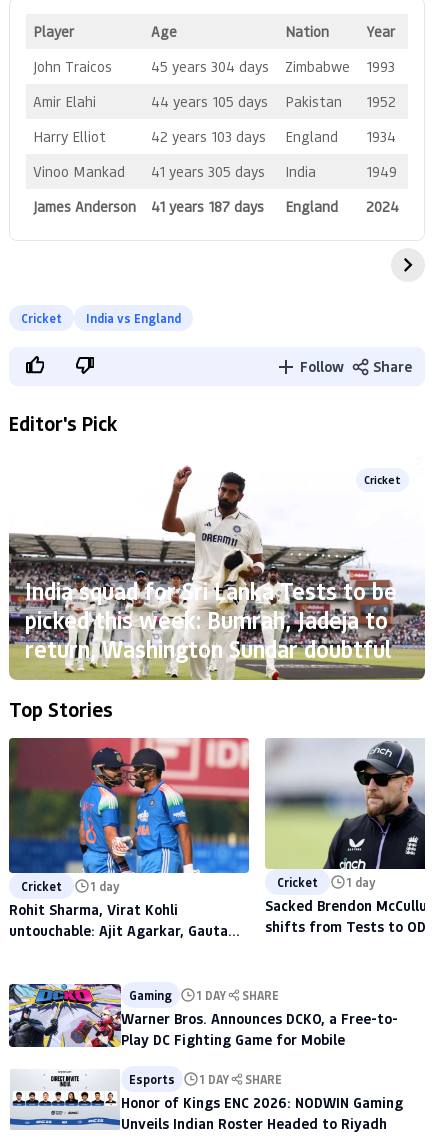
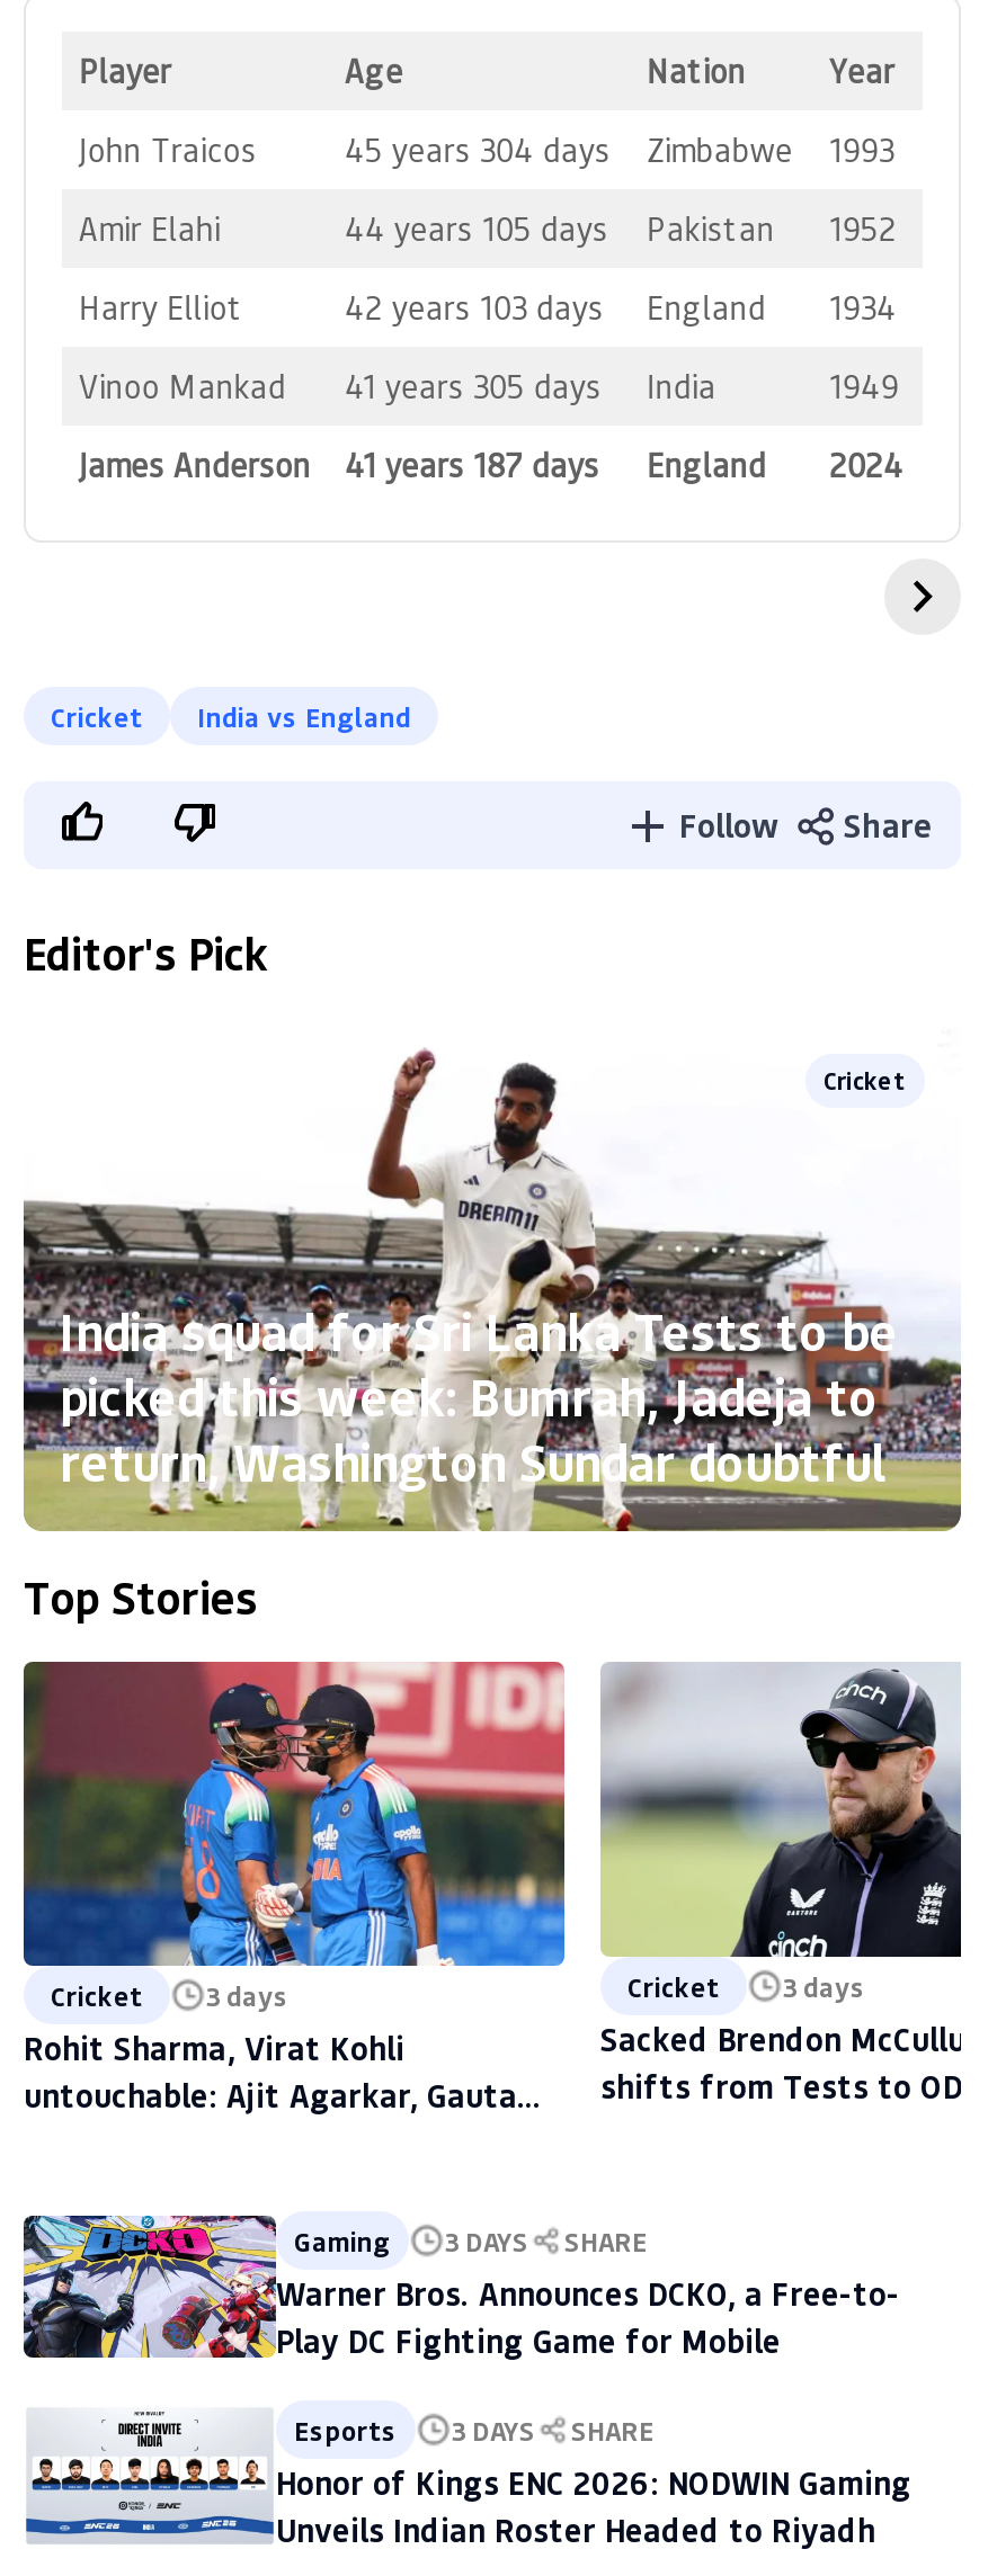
- Cricket 1 day
+ Cricket 3 days

- Cricket 1 day
+ Cricket 3 days

- Gaming 1 DAY SHARE
+ Gaming 3 DAYS SHARE

- Esports 1 DAY SHARE
+ Esports 3 DAYS SHARE
